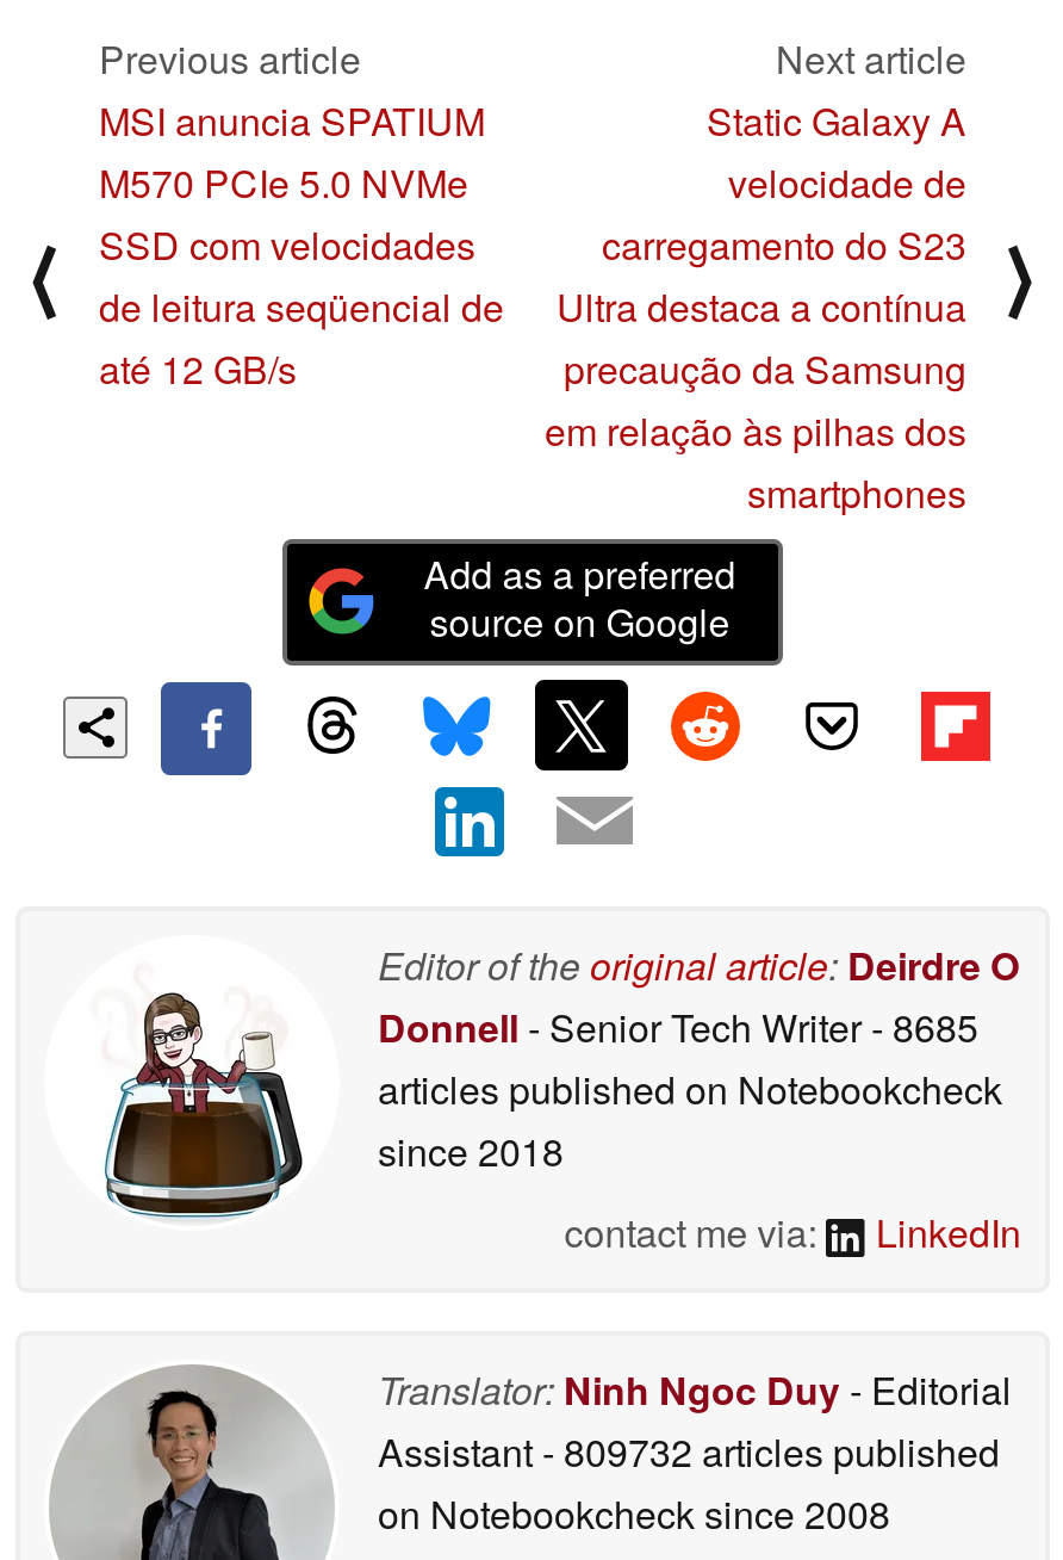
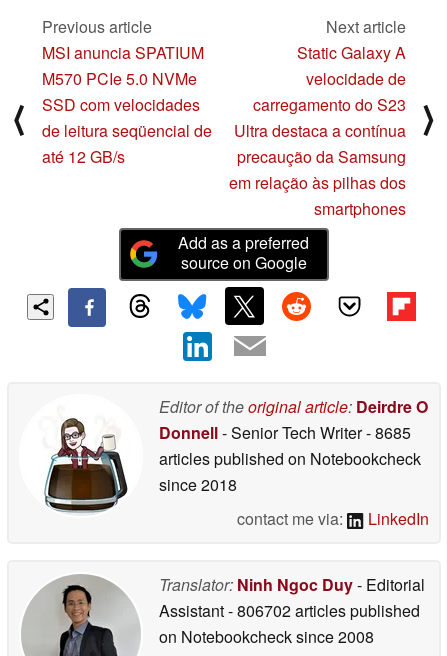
- Assistant - 809732 articles published
+ Assistant - 806702 articles published
